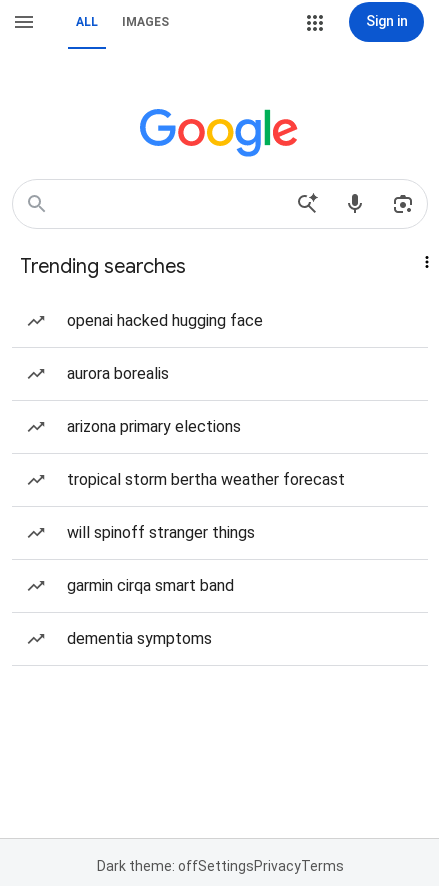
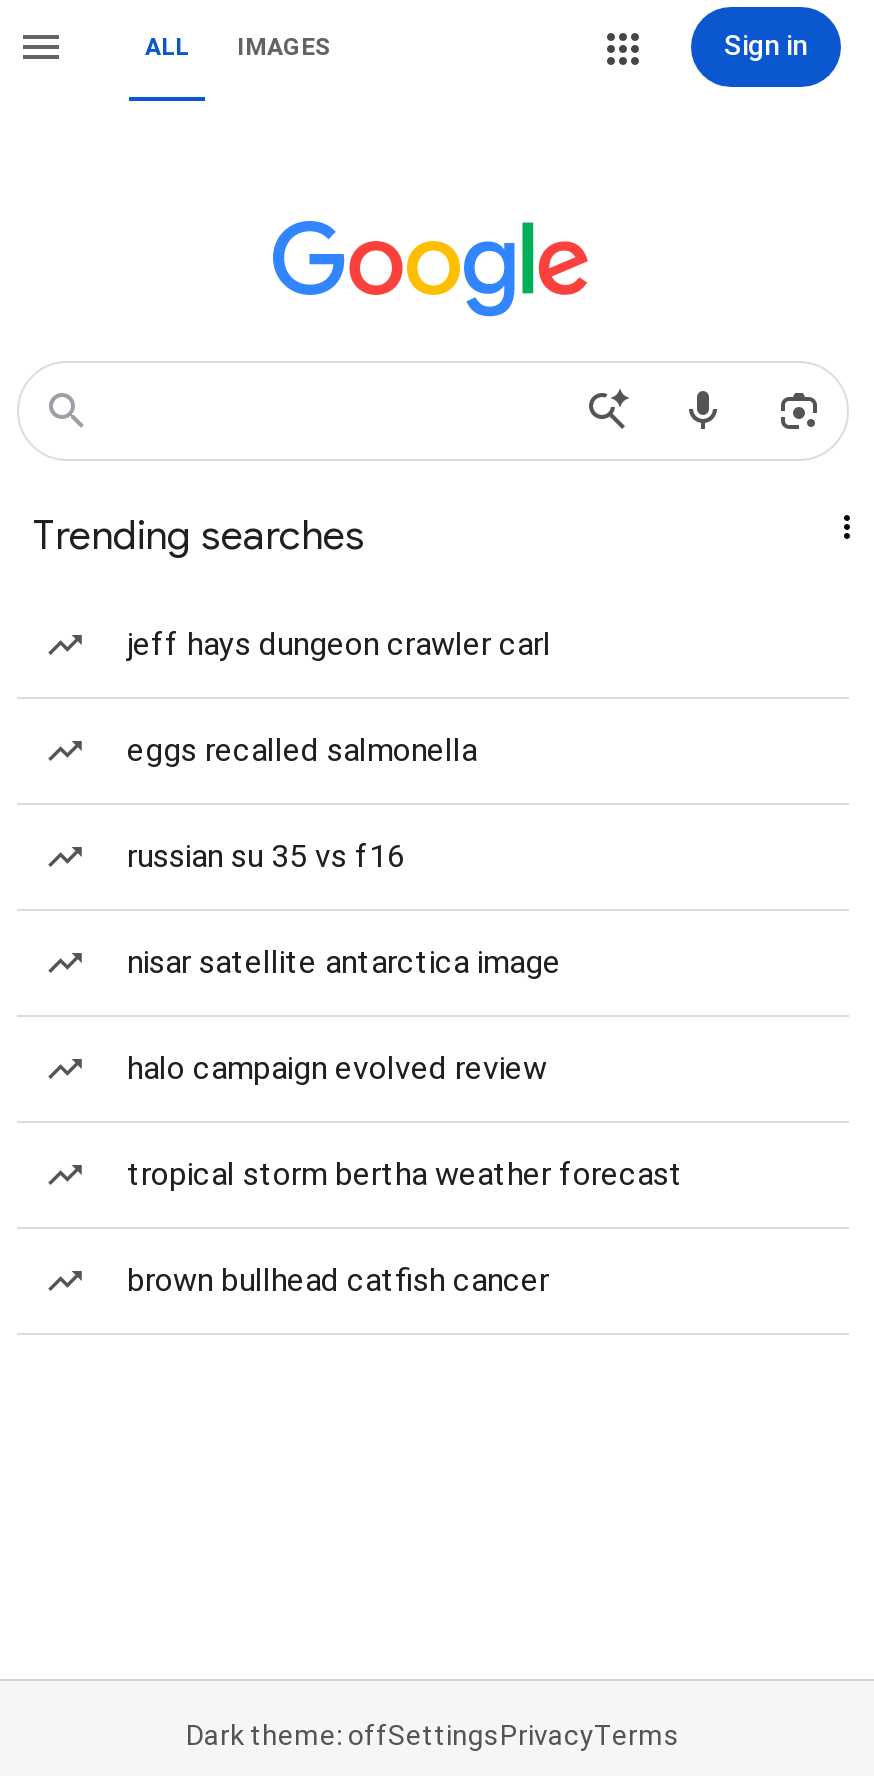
- openai hacked hugging face
- aurora borealis
- arizona primary elections
+ jeff hays dungeon crawler carl
+ eggs recalled salmonella
+ russian su 35 vs f16
+ nisar satellite antarctica image
+ halo campaign evolved review

moved down: tropical storm bertha weather forecast

- will spinoff stranger things
- garmin cirqa smart band
- dementia symptoms
+ brown bullhead catfish cancer
